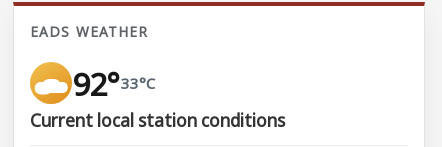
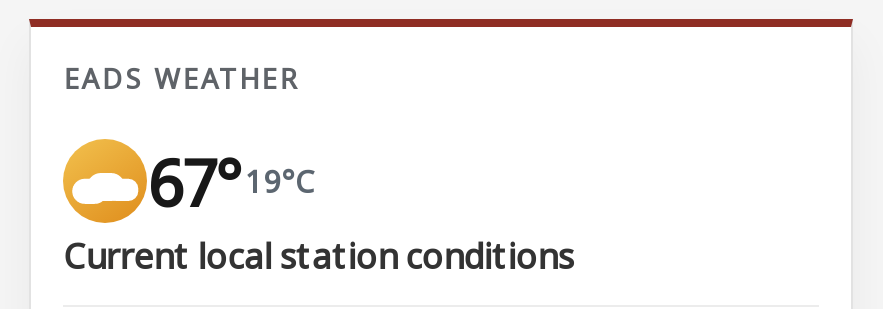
- 92° 33°C
+ 67° 19°C
